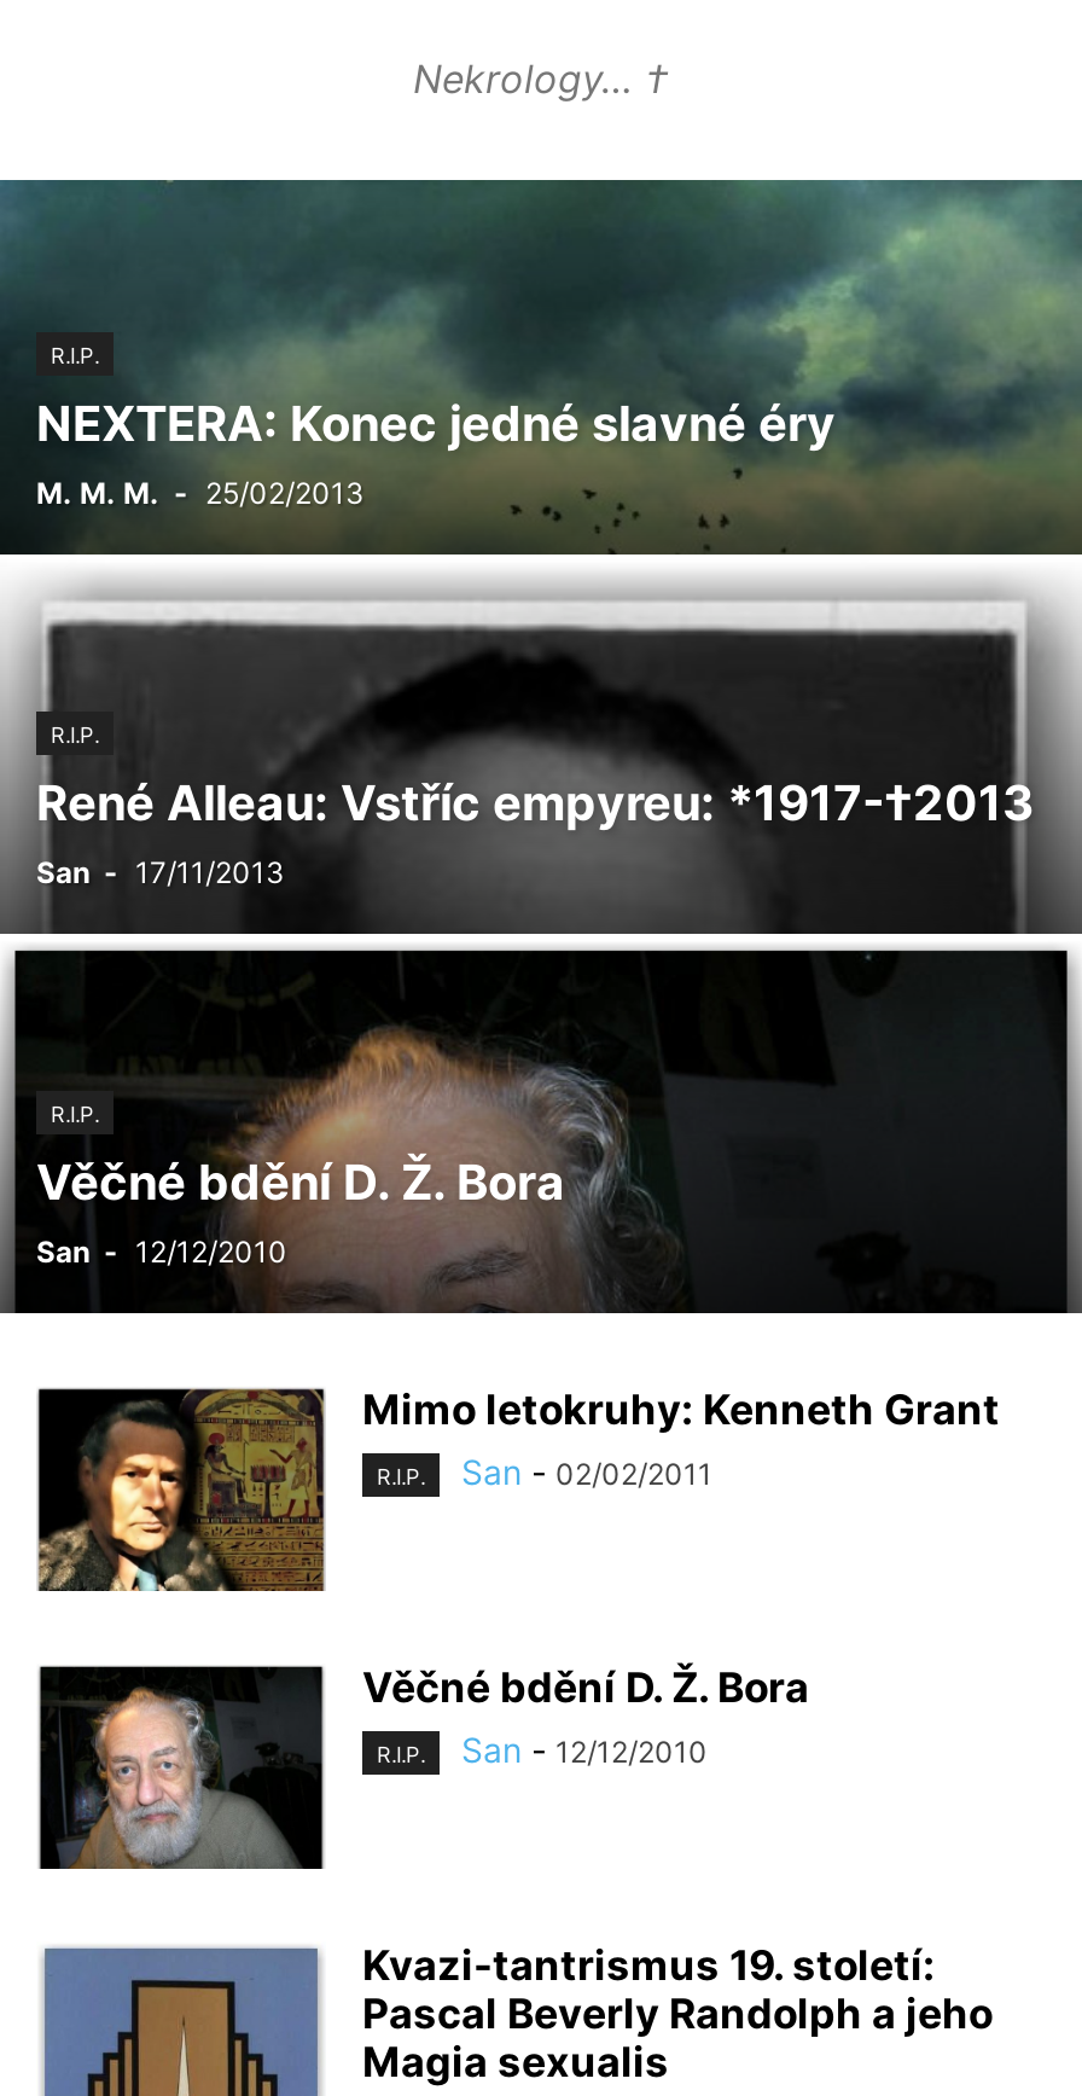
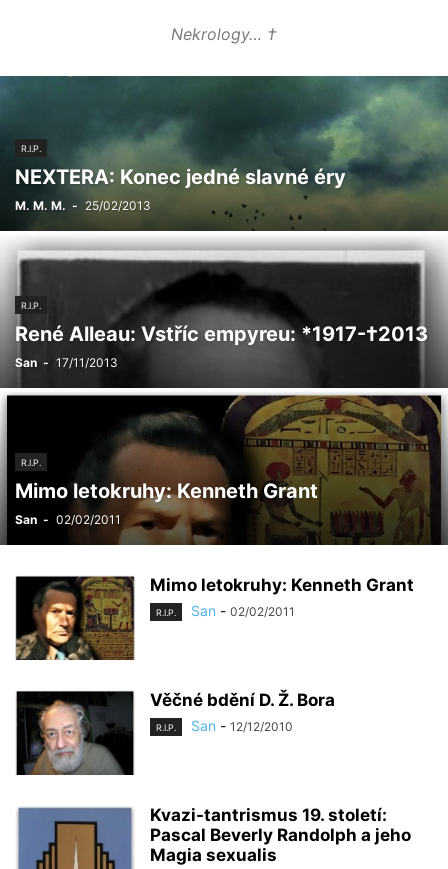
- [image]
- Věčné bdění D. Ž. Bora
- San - 12/12/2010
+ [image]
+ Mimo letokruhy: Kenneth Grant
+ San - 02/02/2011
